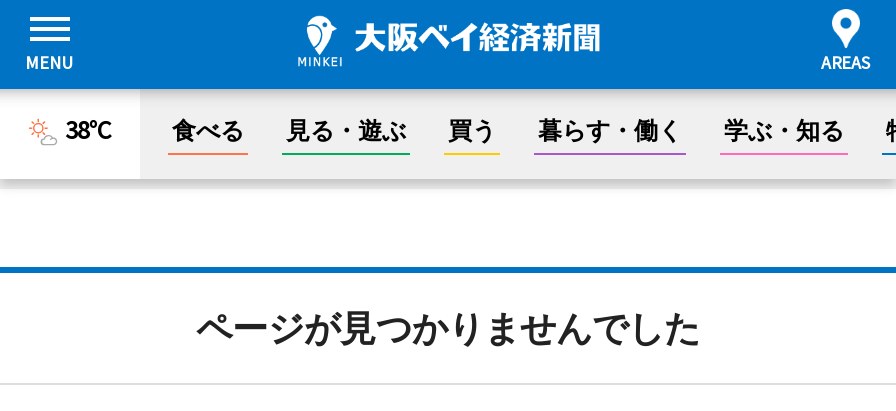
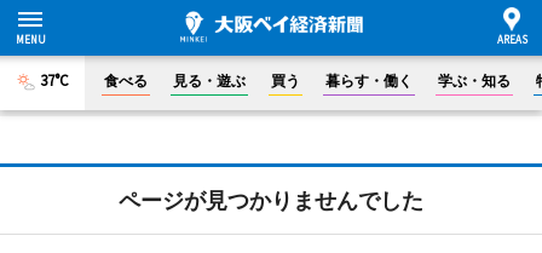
- 38°C
+ 37°C
